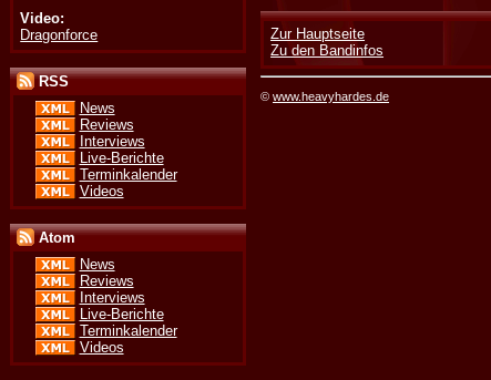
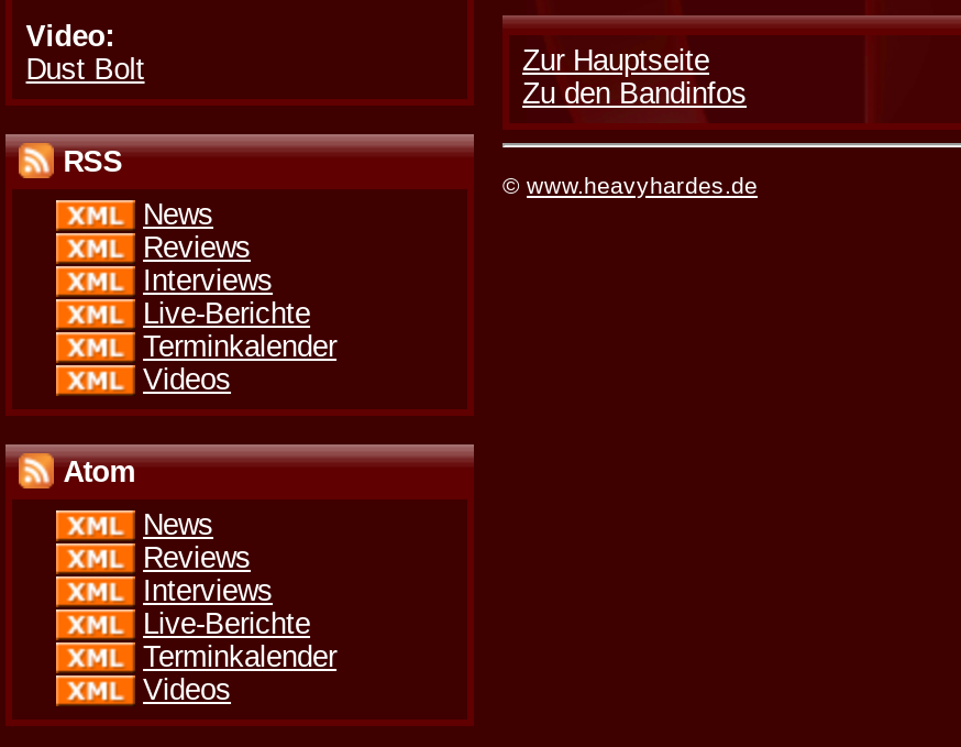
- Dragonforce
+ Dust Bolt
